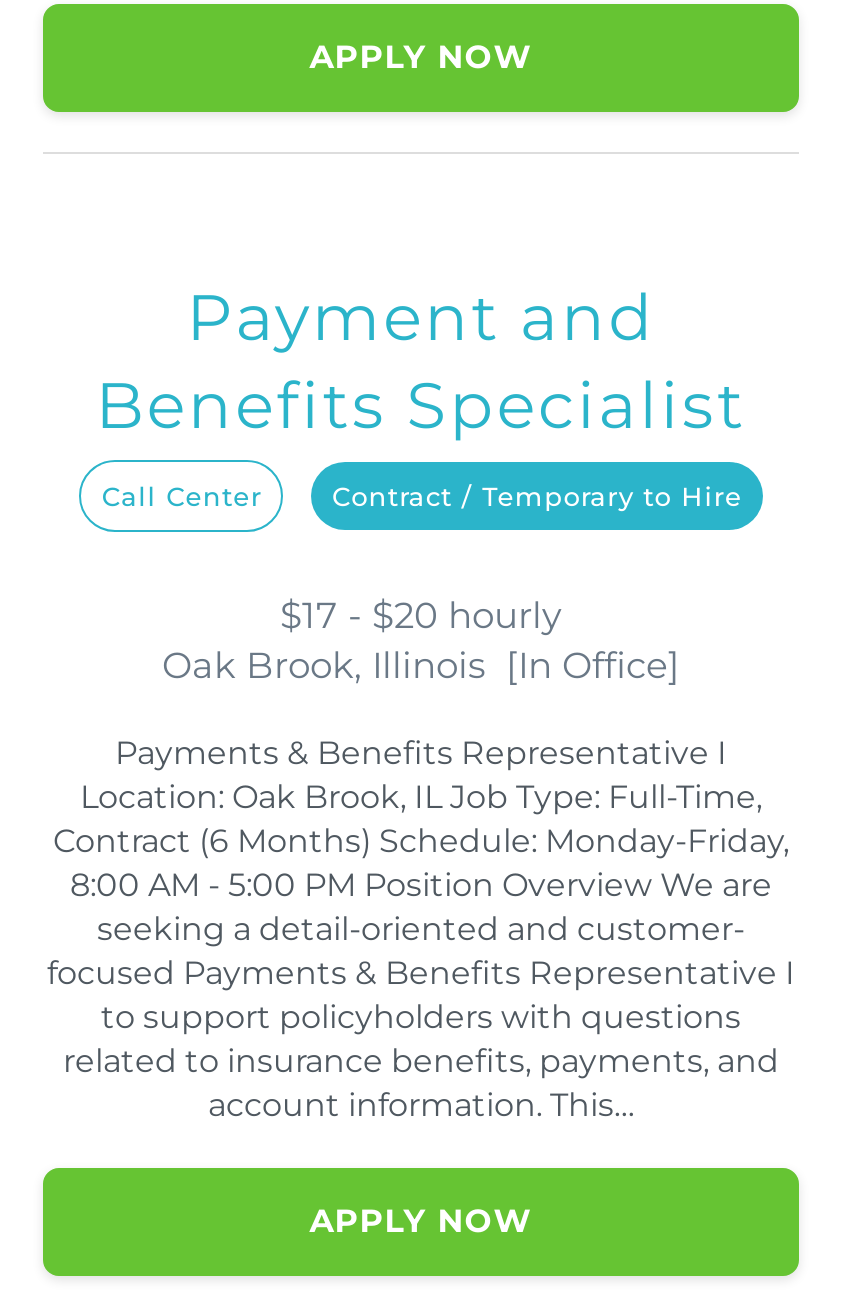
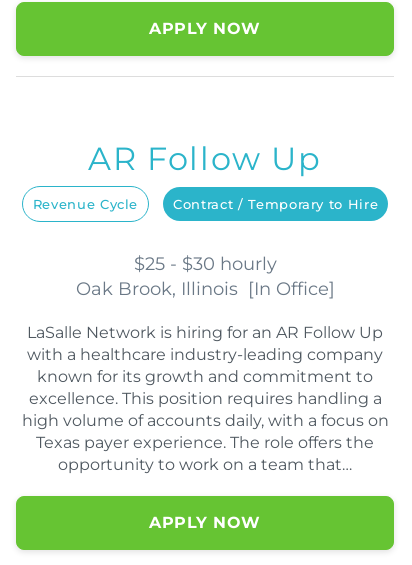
- Payment and
- Benefits Specialist
+ AR Follow Up

- Call Center
+ Revenue Cycle

- $17 - $20 hourly
+ $25 - $30 hourly

- Payments & Benefits Representative I
- Location: Oak Brook, IL Job Type: Full-Time,
- Contract (6 Months) Schedule: Monday-Friday,
- 8:00 AM - 5:00 PM Position Overview We are
- seeking a detail-oriented and customer-
- focused Payments & Benefits Representative I
- to support policyholders with questions
- related to insurance benefits, payments, and
- account information. This…
+ LaSalle Network is hiring for an AR Follow Up
+ with a healthcare industry-leading company
+ known for its growth and commitment to
+ excellence. This position requires handling a
+ high volume of accounts daily, with a focus on
+ Texas payer experience. The role offers the
+ opportunity to work on a team that…
